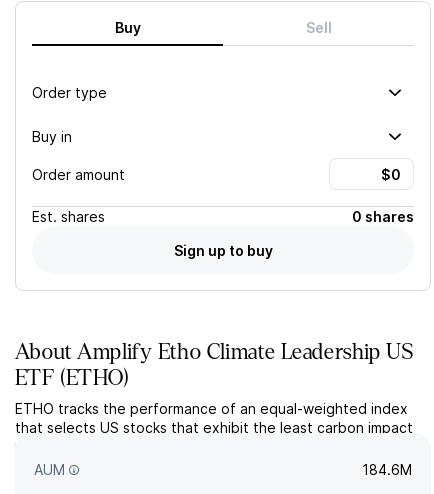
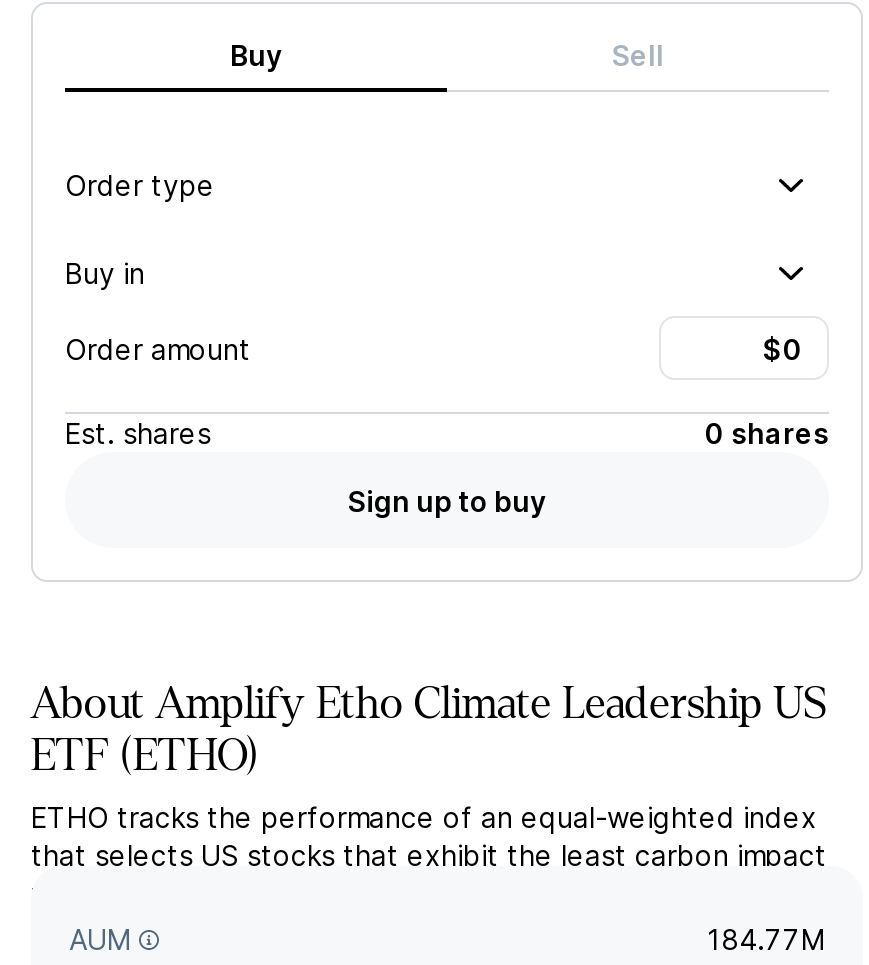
- 184.6M
+ 184.77M
